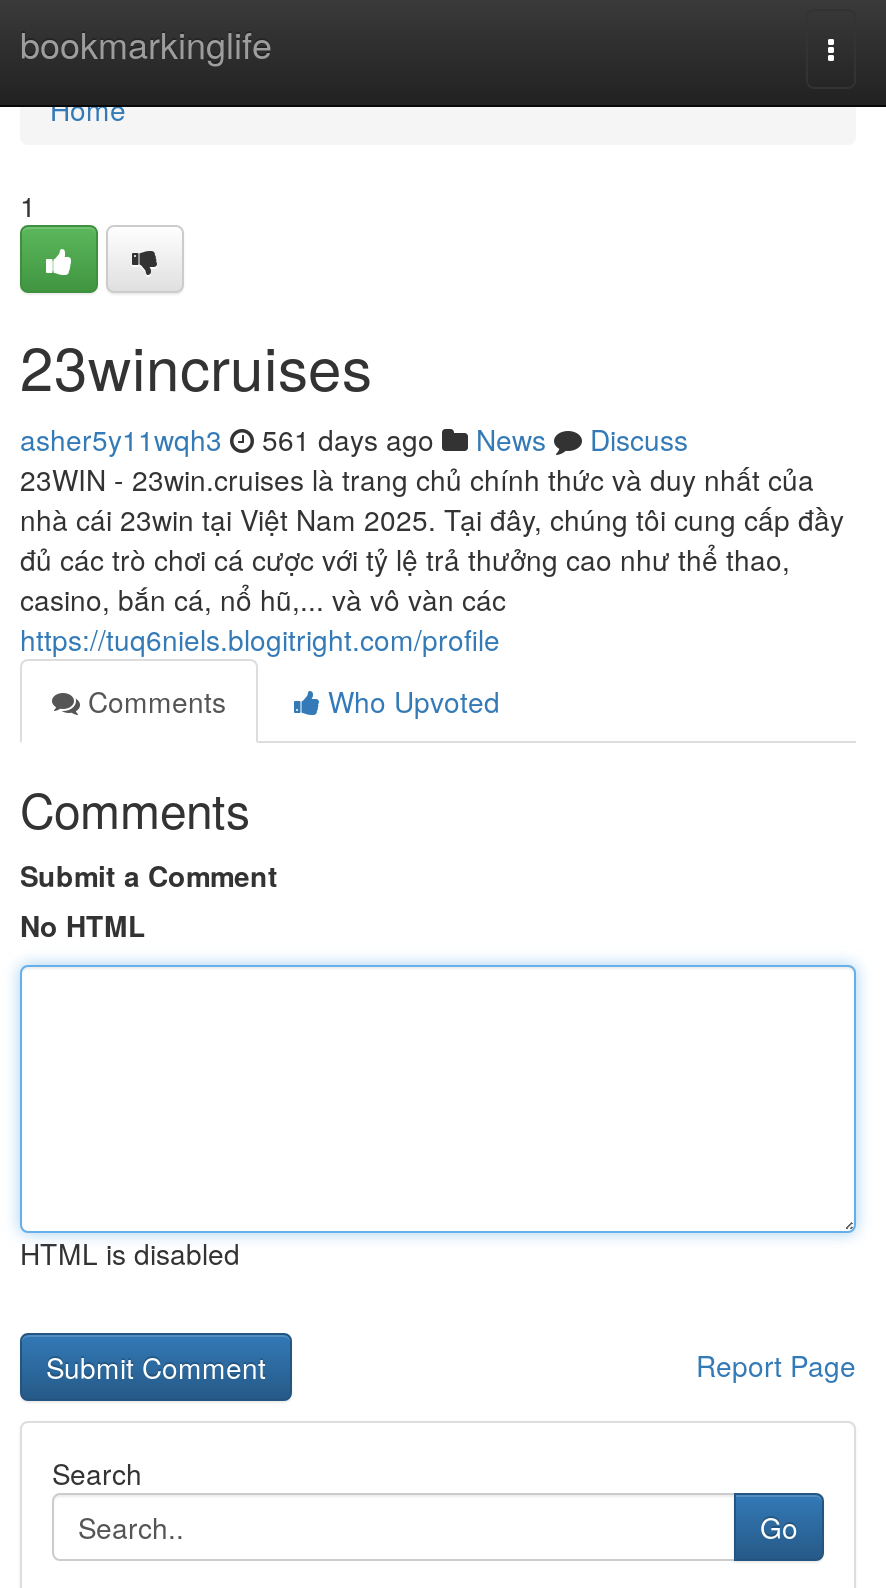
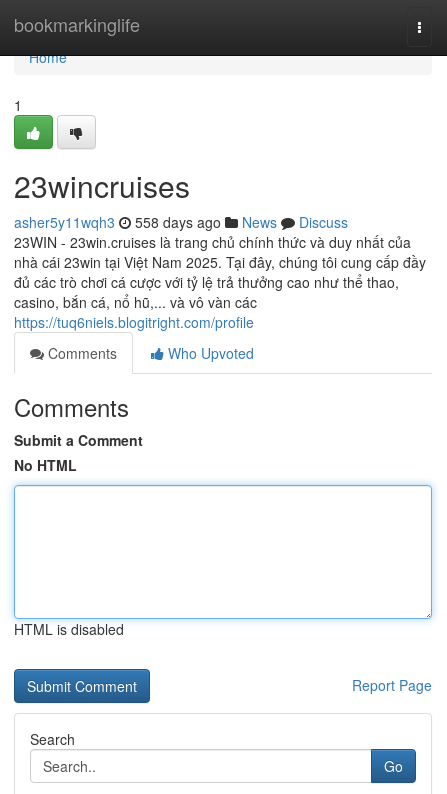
- asher5y11wqh3 561 days ago News Discuss
+ asher5y11wqh3 558 days ago News Discuss
